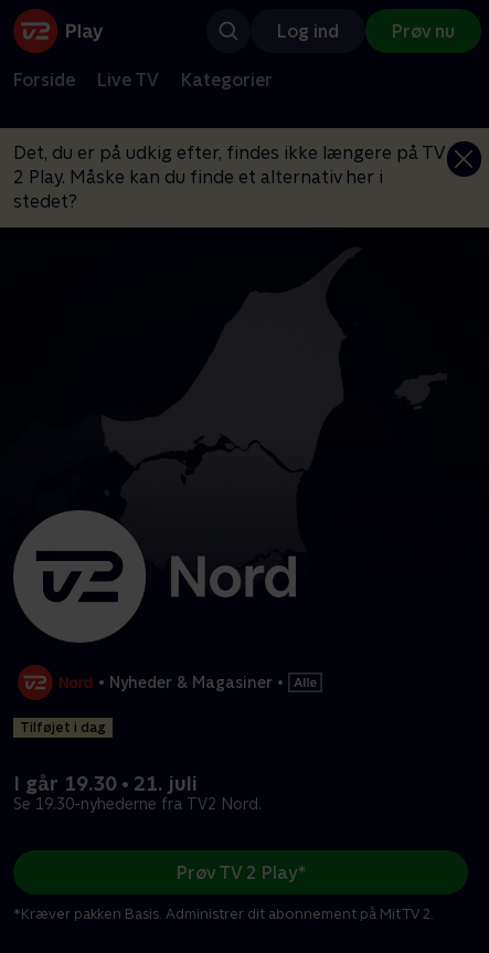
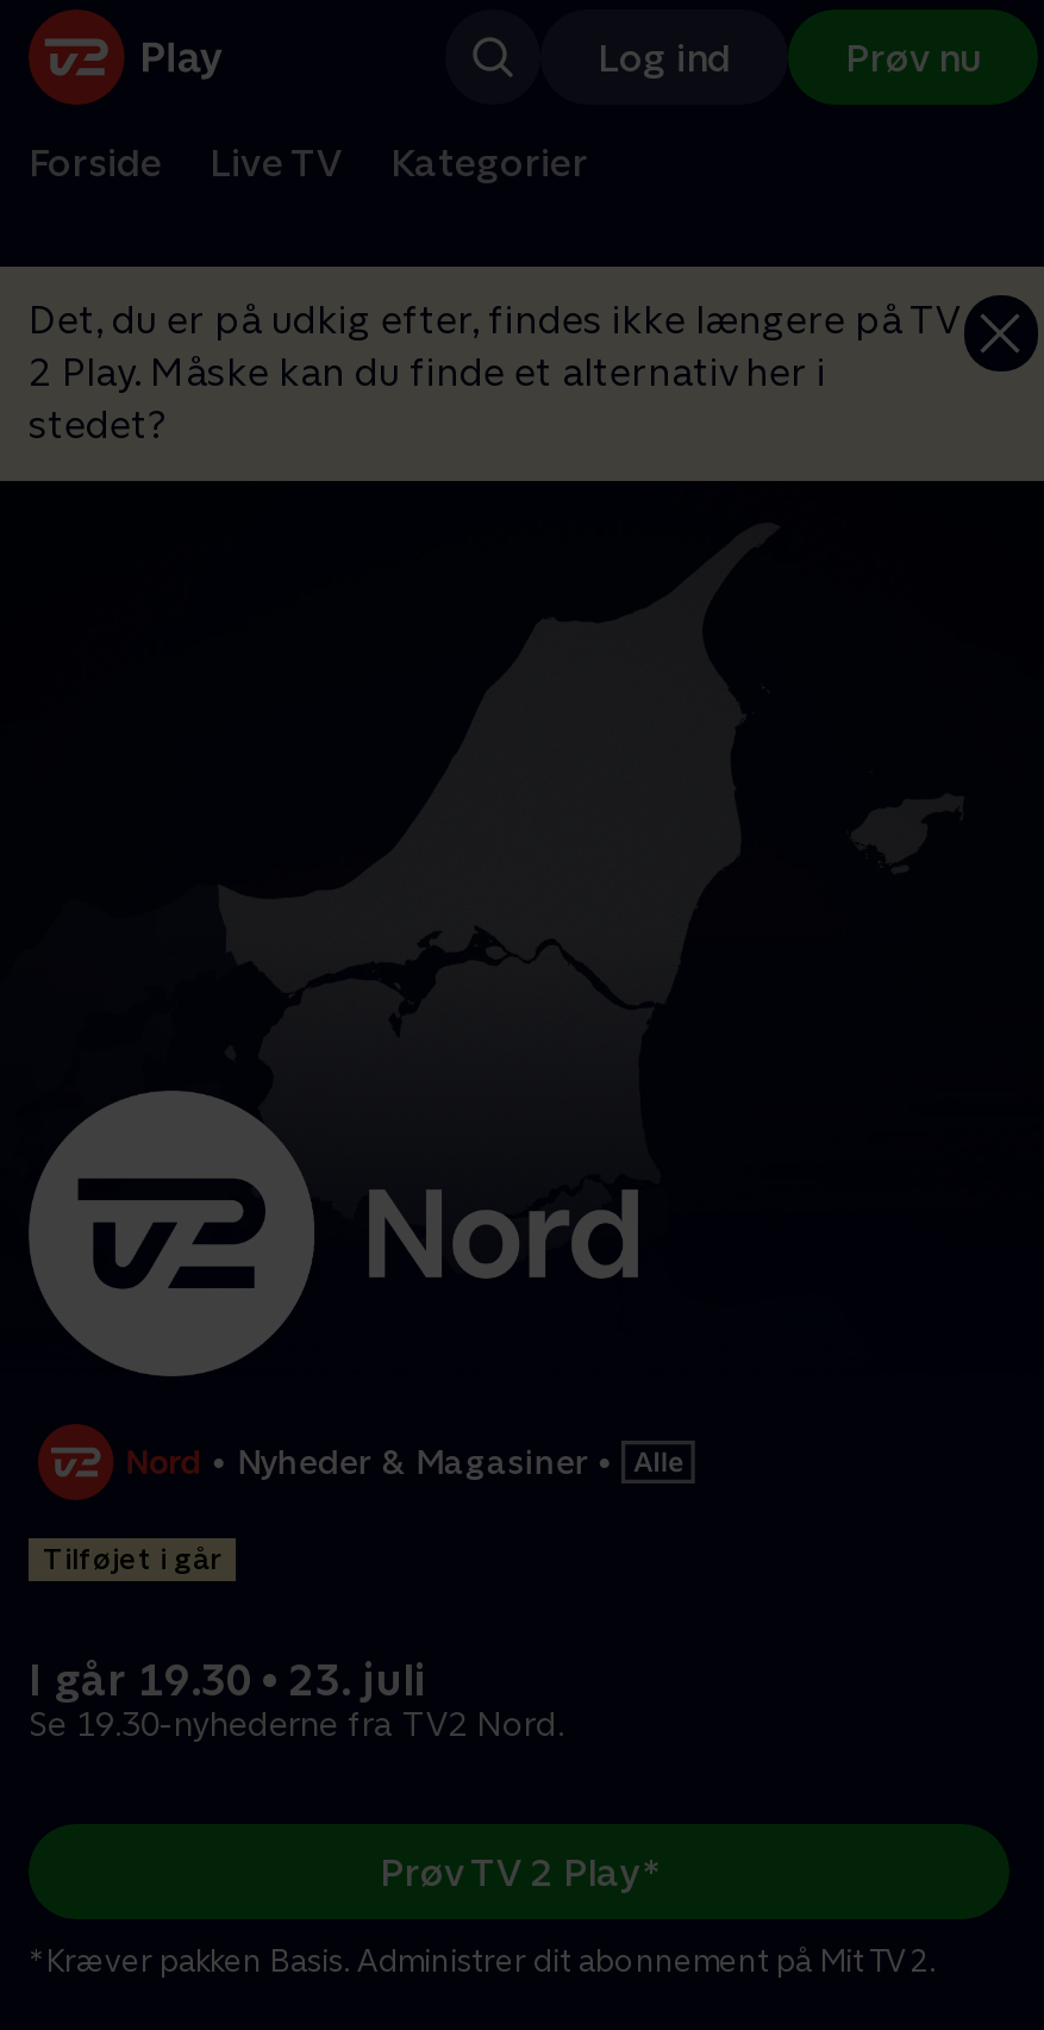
- Tilføjet i dag
+ Tilføjet i går

- I går 19.30 • 21. juli
+ I går 19.30 • 23. juli
